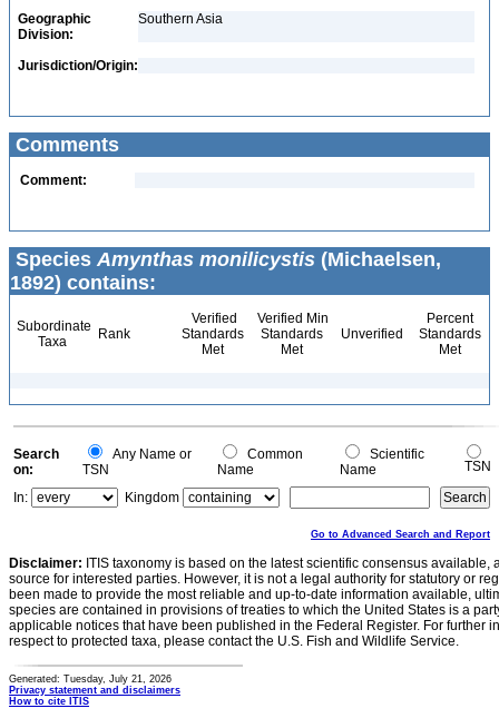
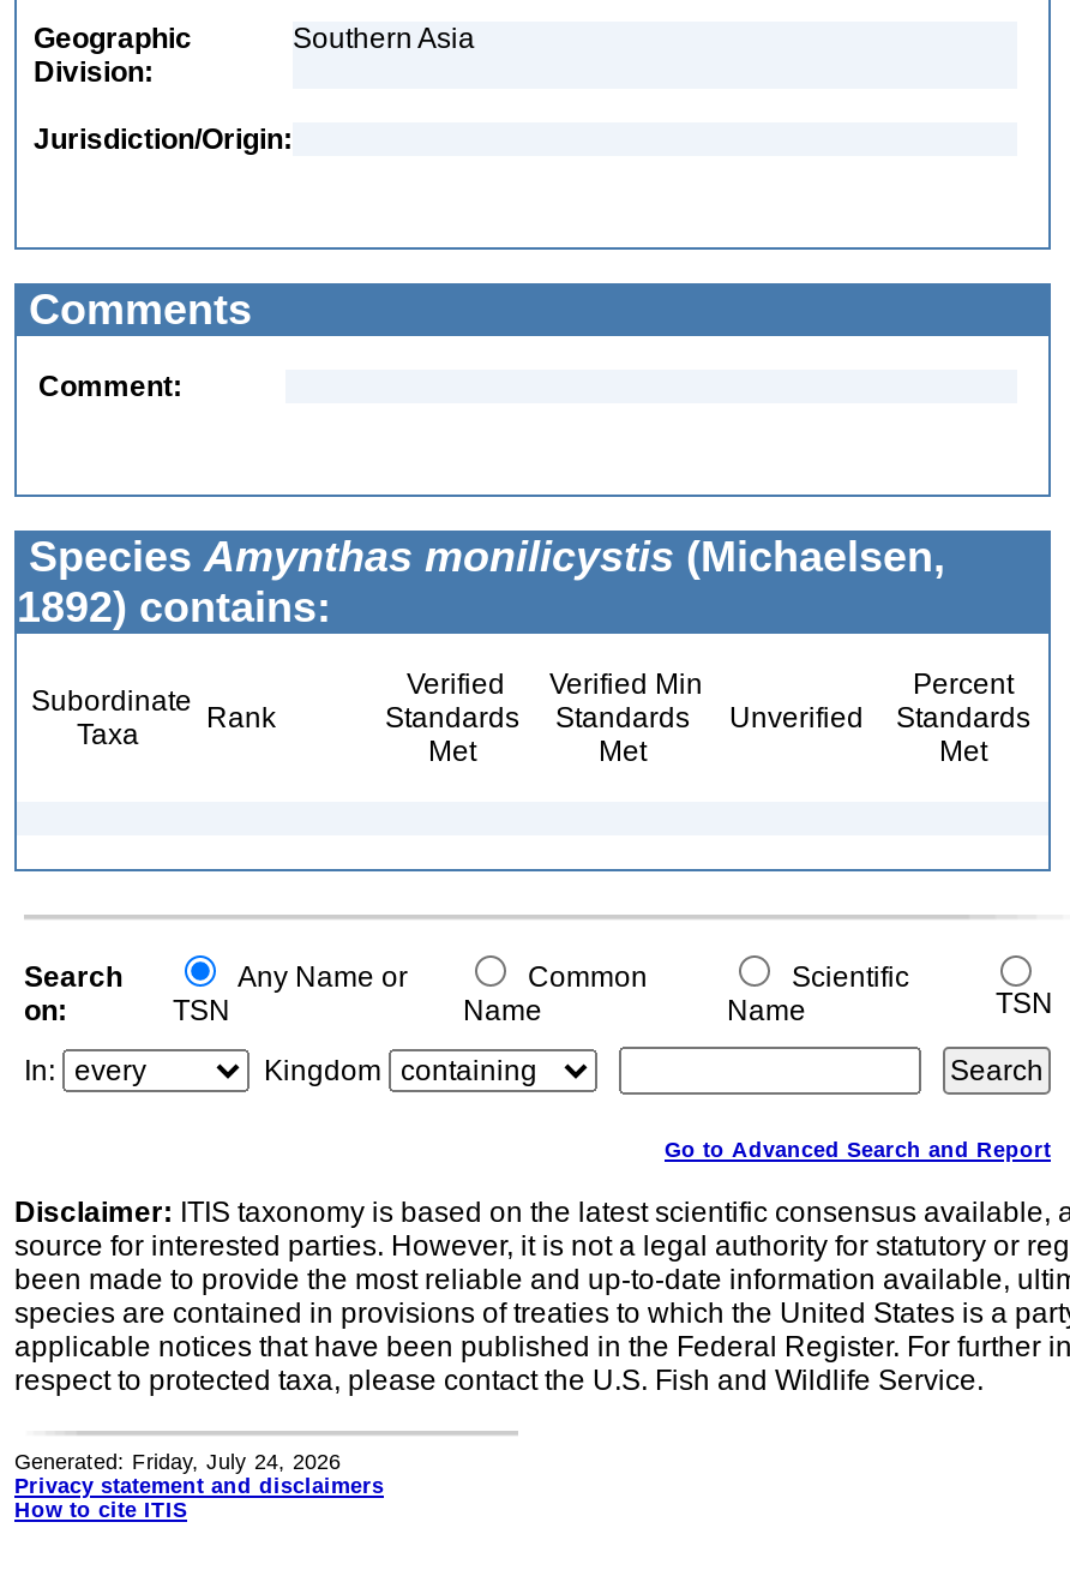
- Generated: Tuesday, July 21, 2026
+ Generated: Friday, July 24, 2026
